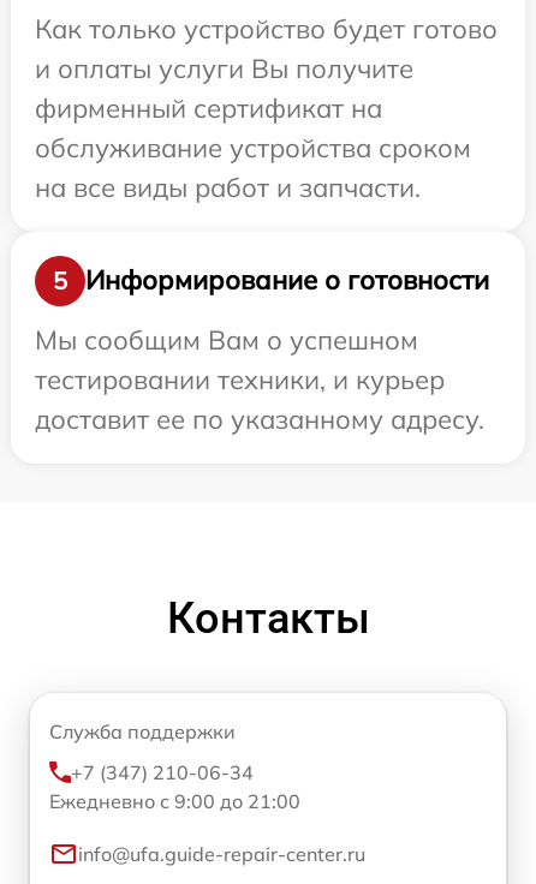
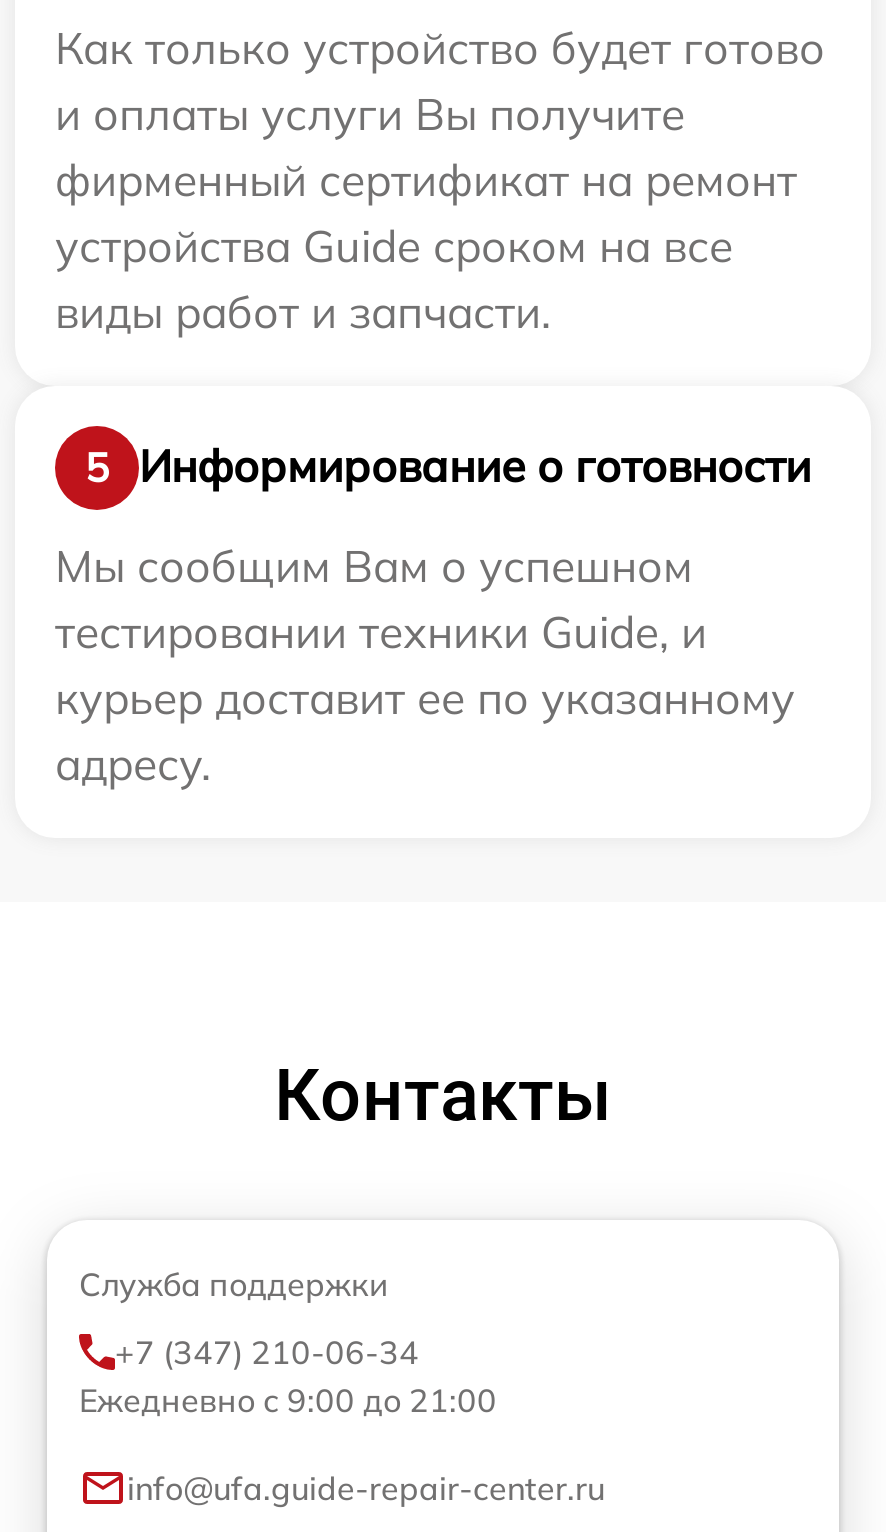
- фирменный сертификат на
- обслуживание устройства сроком
- на все виды работ и запчасти.
+ фирменный сертификат на ремонт
+ устройства Guide сроком на все
+ виды работ и запчасти.

- тестировании техники, и курьер
- доставит ее по указанному адресу.
+ тестировании техники Guide, и
+ курьер доставит ее по указанному
+ адресу.
